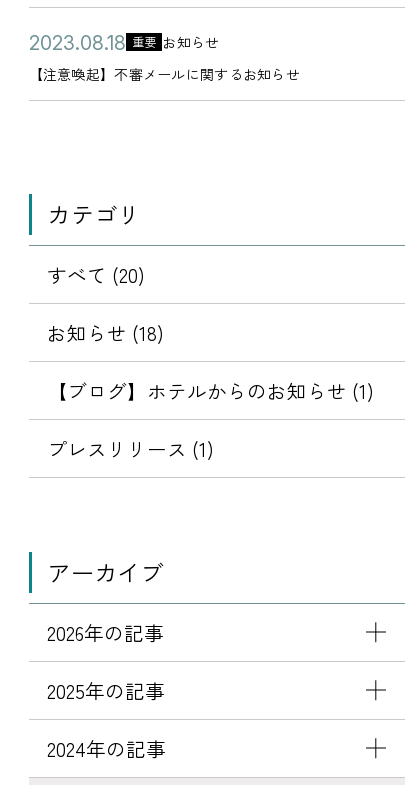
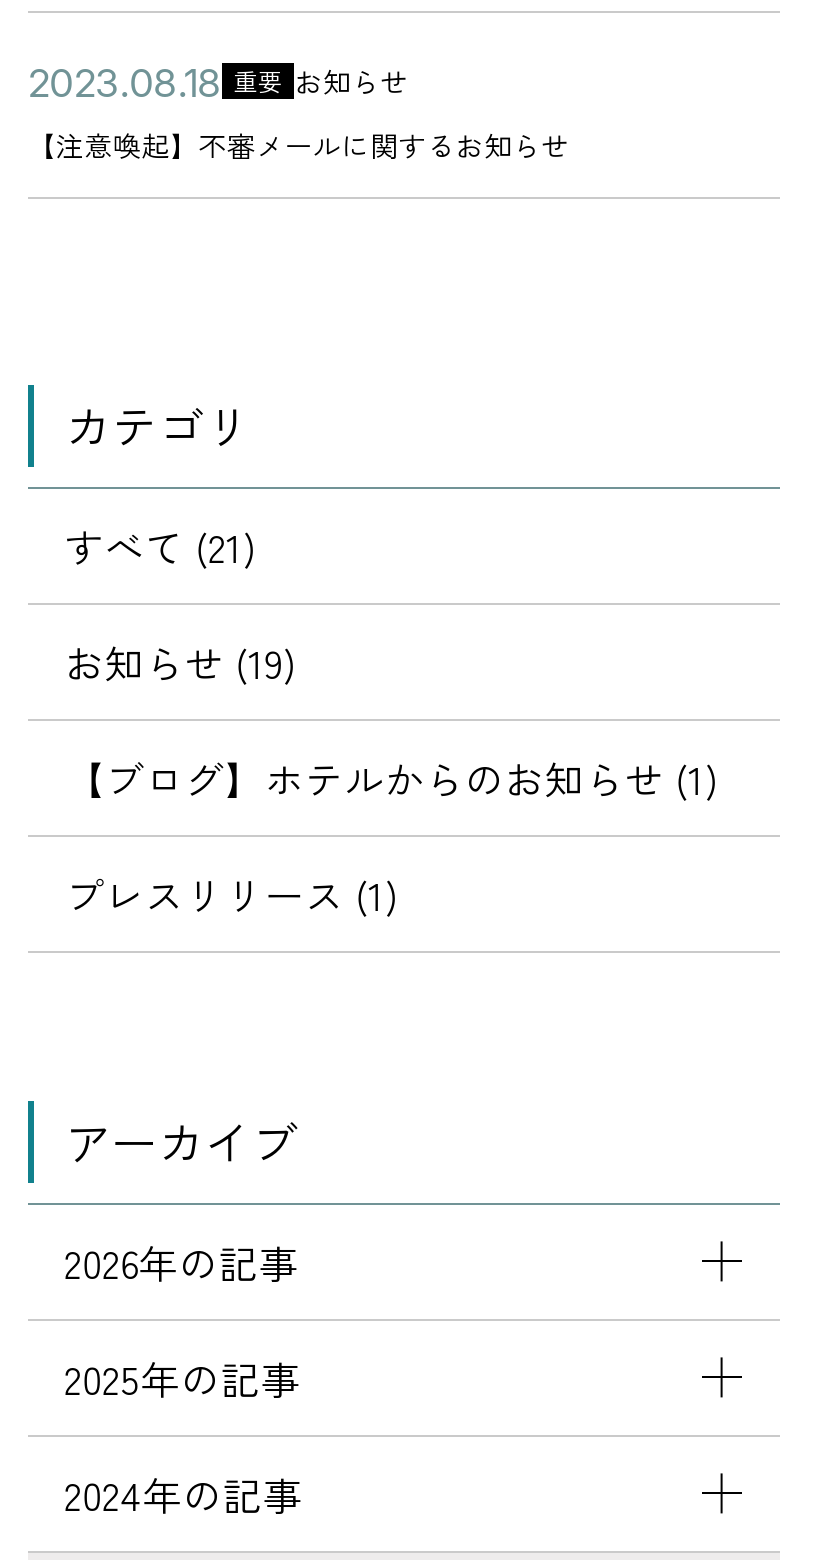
- すべて (20)
+ すべて (21)

- お知らせ (18)
+ お知らせ (19)
